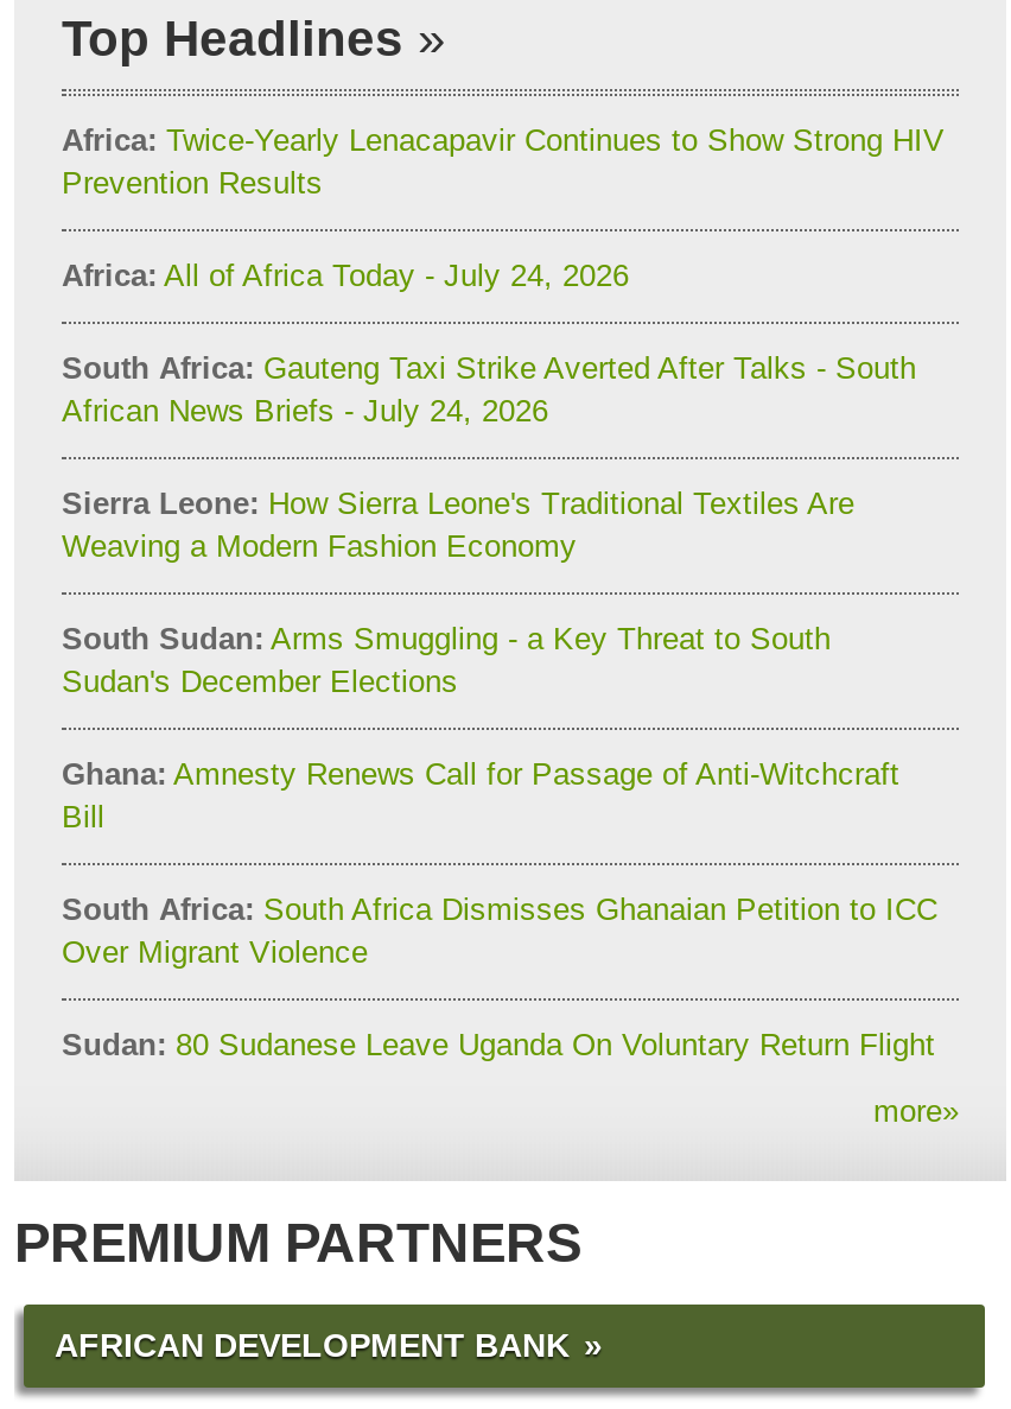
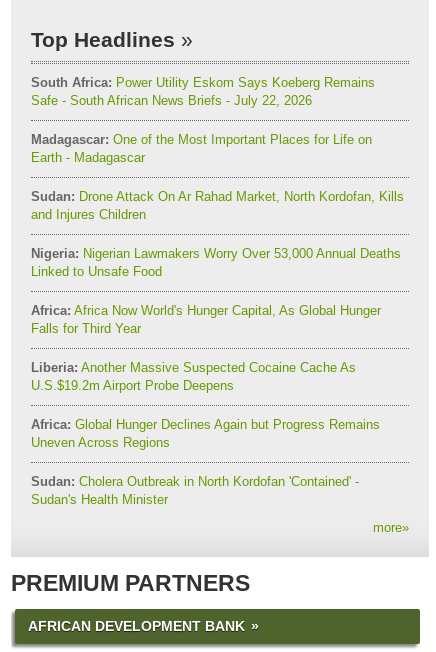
- Africa: Twice-Yearly Lenacapavir Continues to Show Strong HIV
- Prevention Results
+ South Africa: Power Utility Eskom Says Koeberg Remains
+ Safe - South African News Briefs - July 22, 2026

- Africa: All of Africa Today - July 24, 2026
+ Madagascar: One of the Most Important Places for Life on
+ Earth - Madagascar

- South Africa: Gauteng Taxi Strike Averted After Talks - South
- African News Briefs - July 24, 2026
+ Sudan: Drone Attack On Ar Rahad Market, North Kordofan, Kills
+ and Injures Children

- Sierra Leone: How Sierra Leone's Traditional Textiles Are
- Weaving a Modern Fashion Economy
+ Nigeria: Nigerian Lawmakers Worry Over 53,000 Annual Deaths
+ Linked to Unsafe Food

- South Sudan: Arms Smuggling - a Key Threat to South
- Sudan's December Elections
+ Africa: Africa Now World's Hunger Capital, As Global Hunger
+ Falls for Third Year

- Ghana: Amnesty Renews Call for Passage of Anti-Witchcraft
- Bill
+ Liberia: Another Massive Suspected Cocaine Cache As
+ U.S.$19.2m Airport Probe Deepens

- South Africa: South Africa Dismisses Ghanaian Petition to ICC
- Over Migrant Violence
+ Africa: Global Hunger Declines Again but Progress Remains
+ Uneven Across Regions

- Sudan: 80 Sudanese Leave Uganda On Voluntary Return Flight
+ Sudan: Cholera Outbreak in North Kordofan 'Contained' -
+ Sudan's Health Minister
